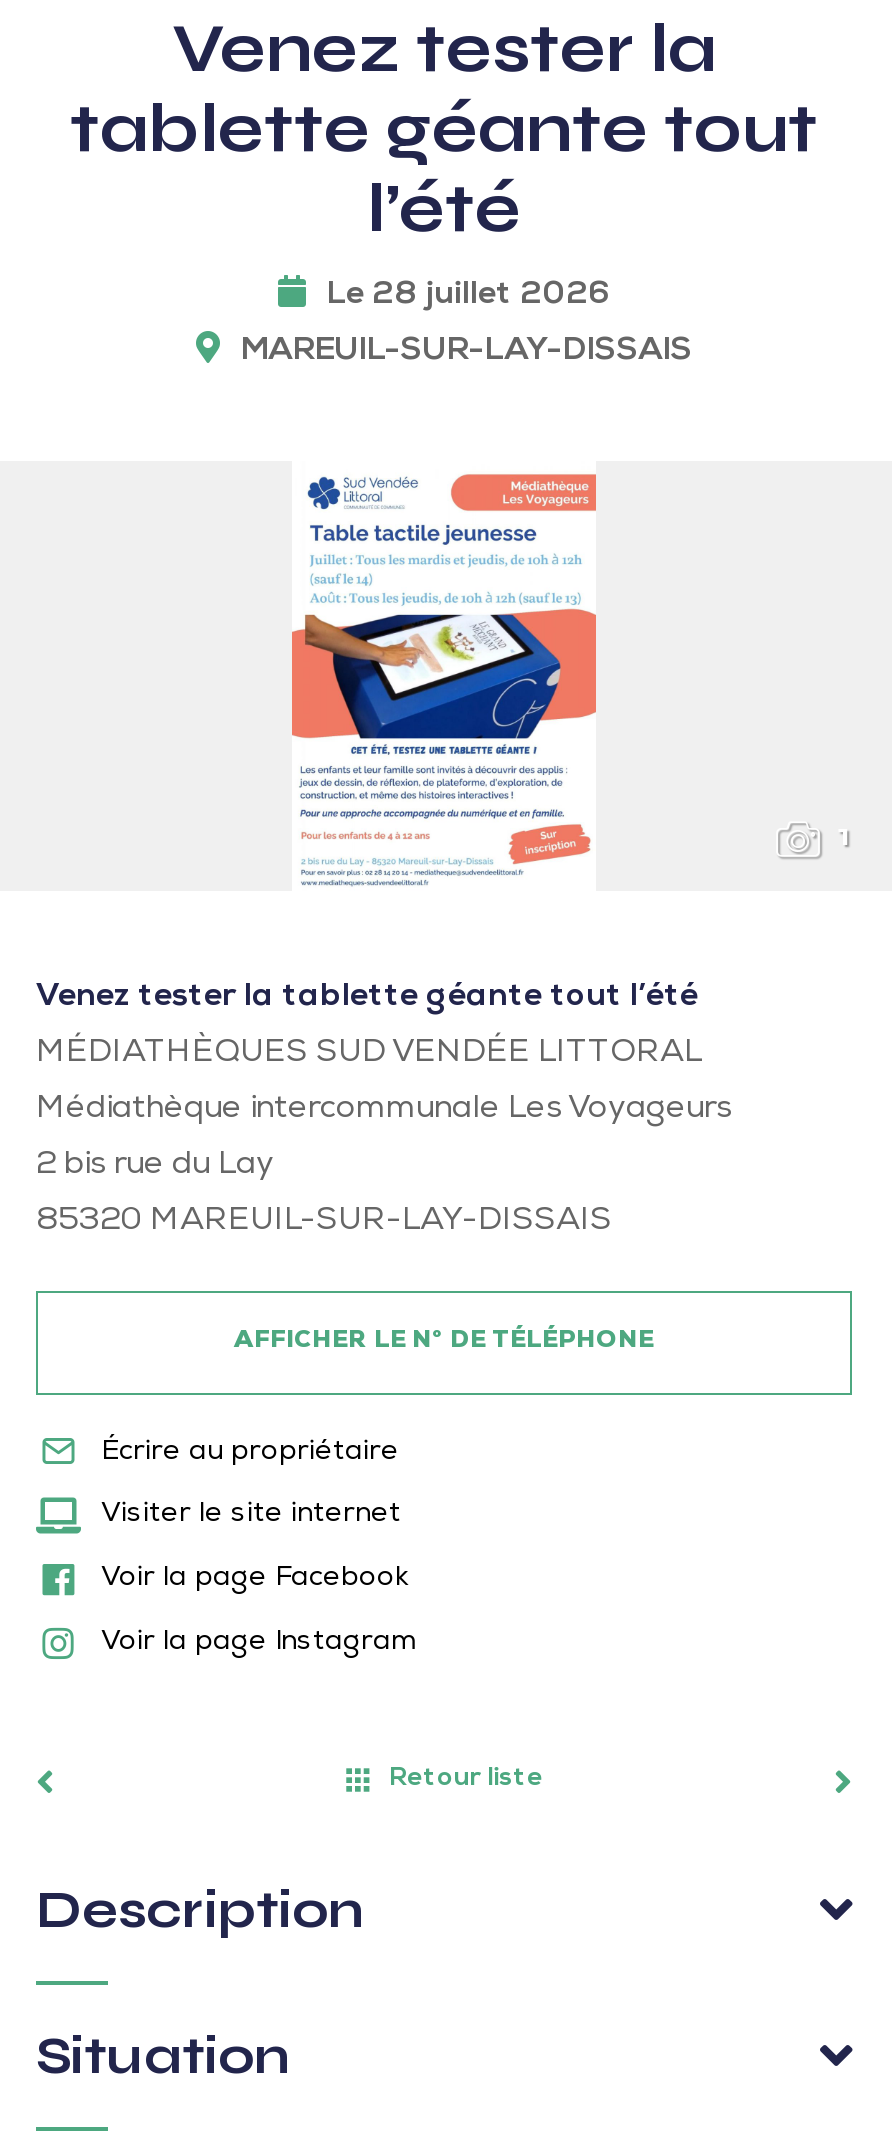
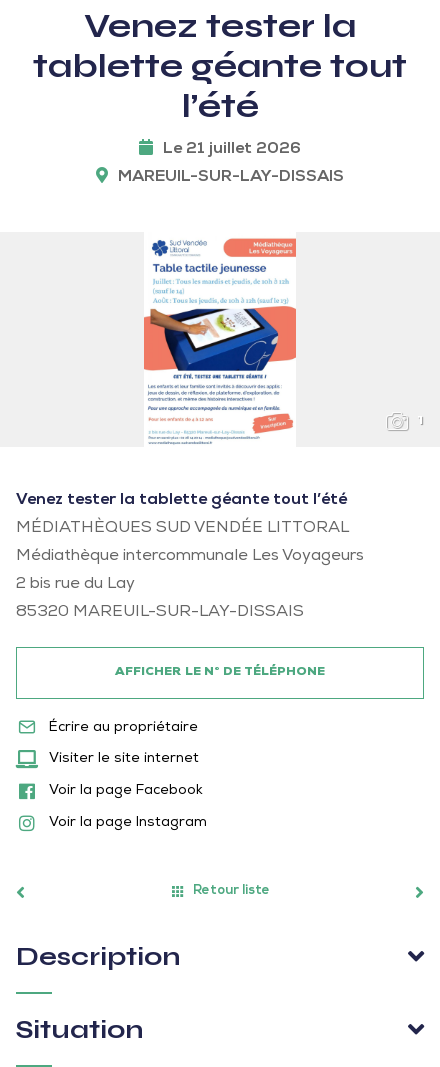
- Le 28 juillet 2026
+ Le 21 juillet 2026
